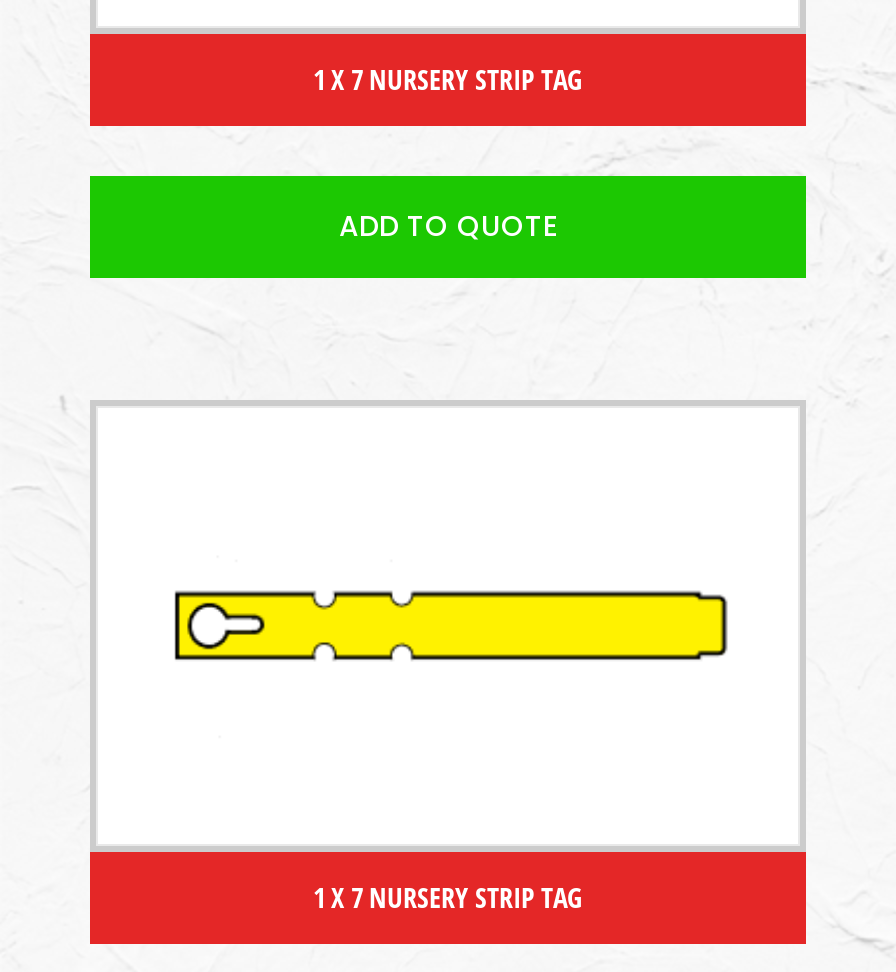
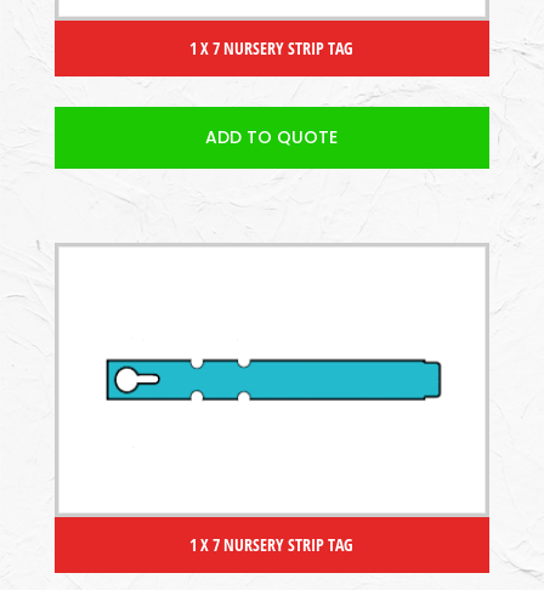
- [image]
+ [image]
